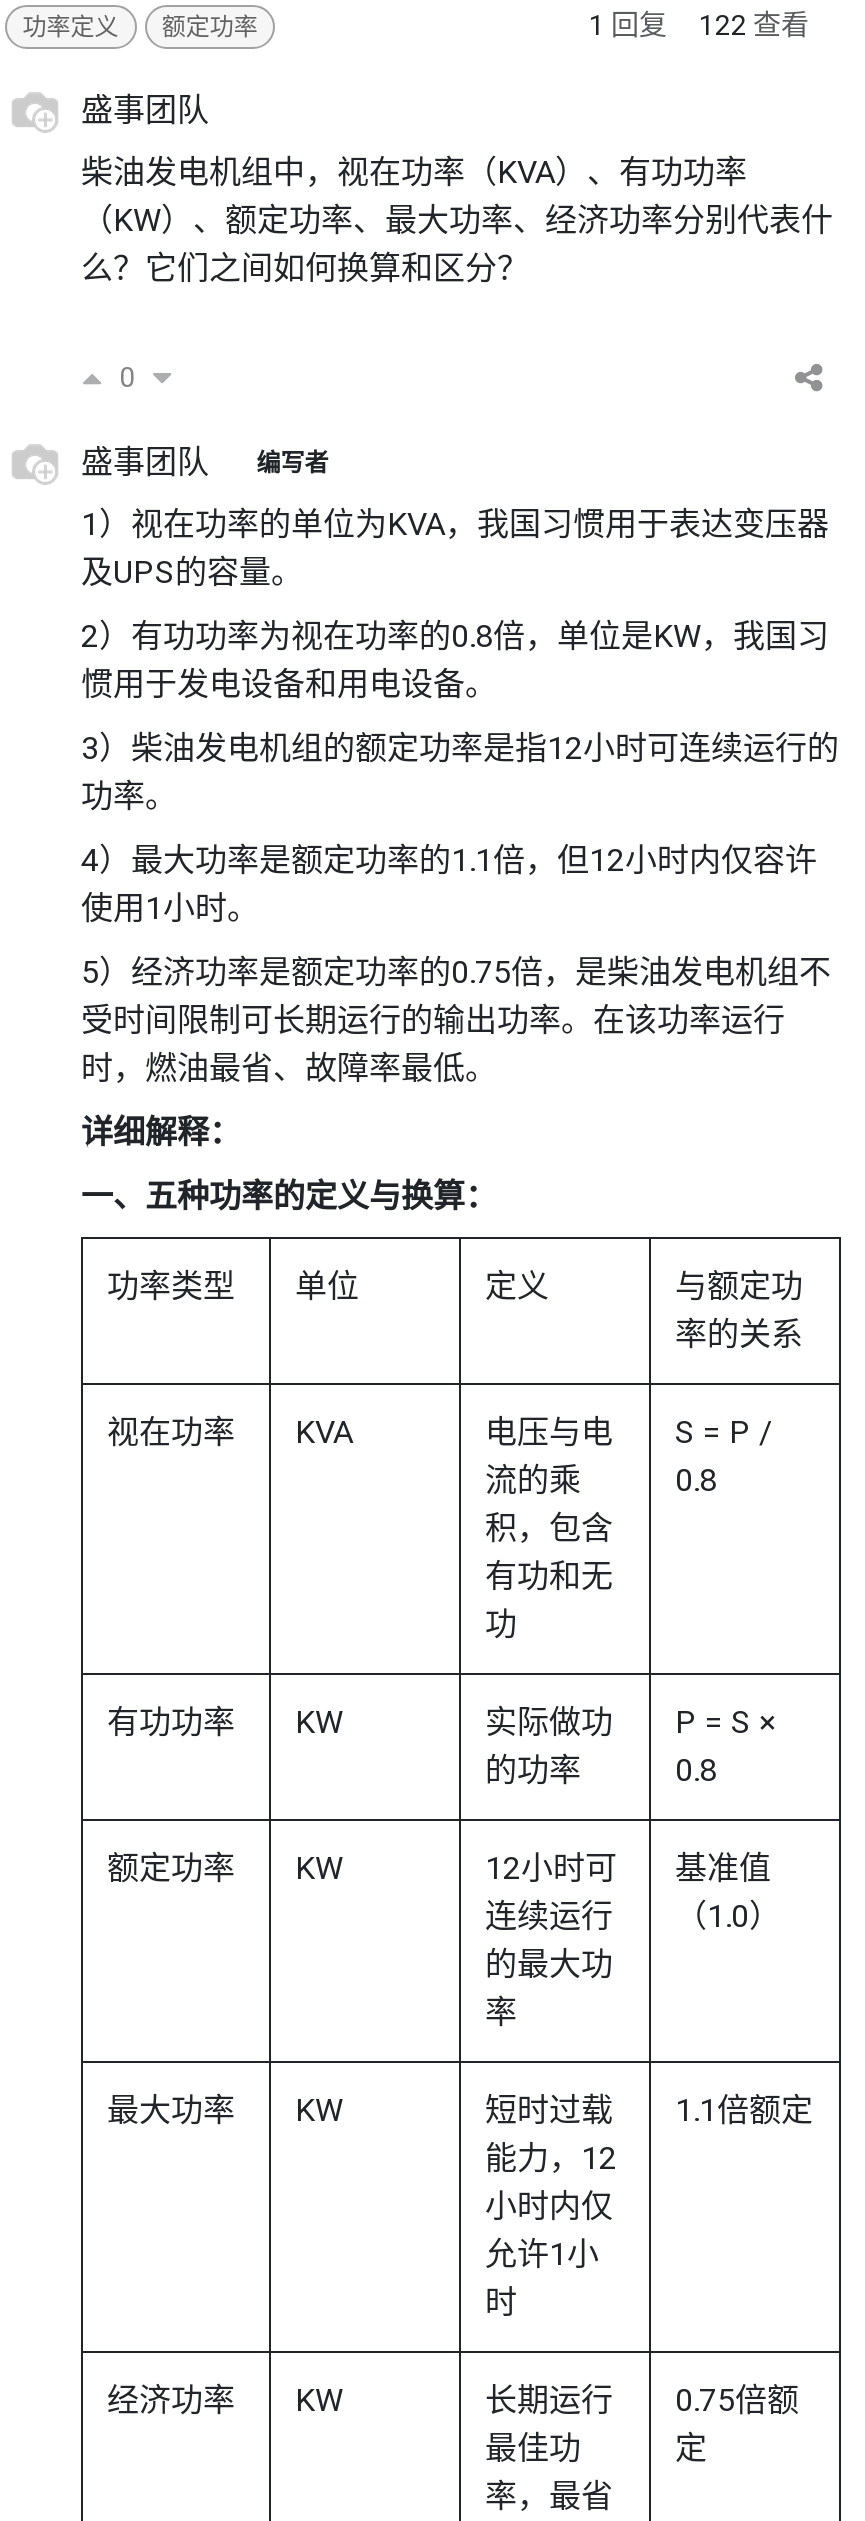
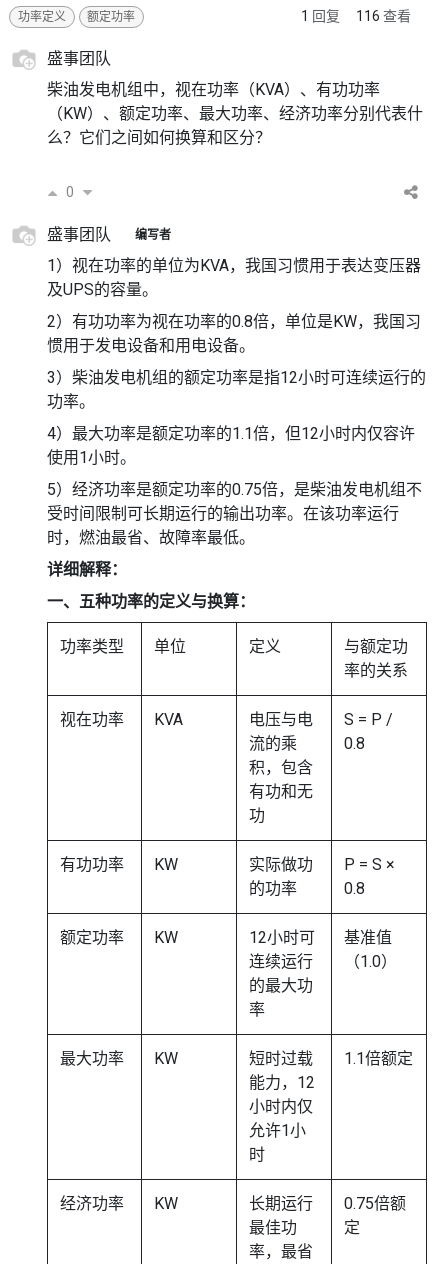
- 1回复 122查看
+ 1回复 116查看
